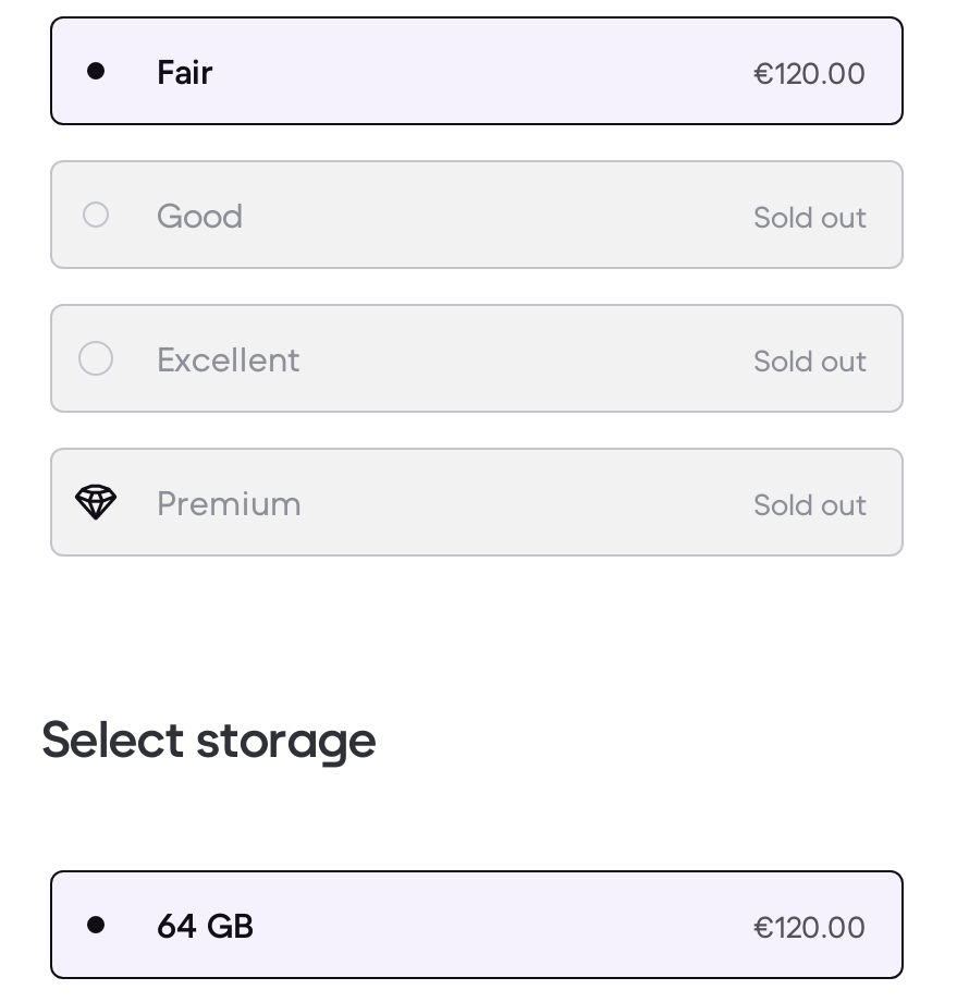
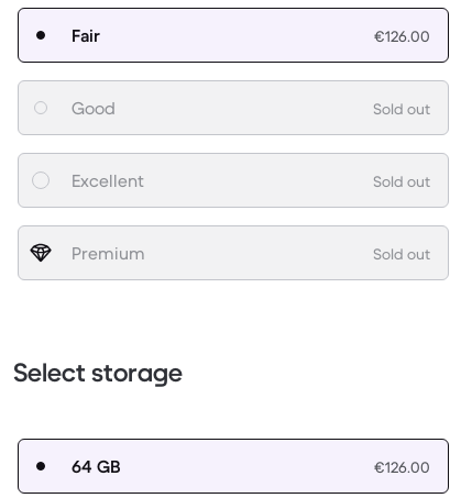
- €120.00
+ €126.00

- €120.00
+ €126.00
